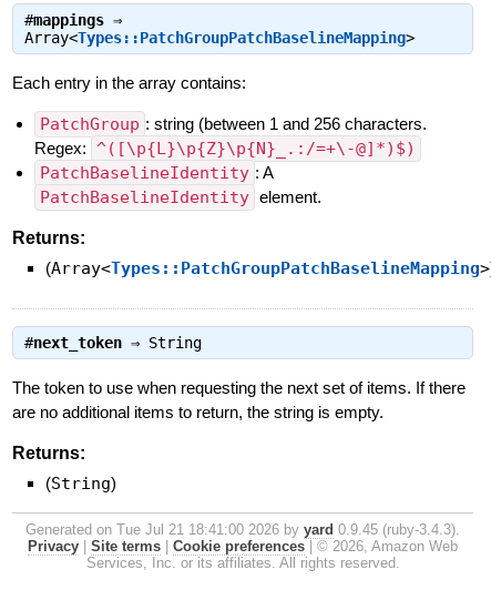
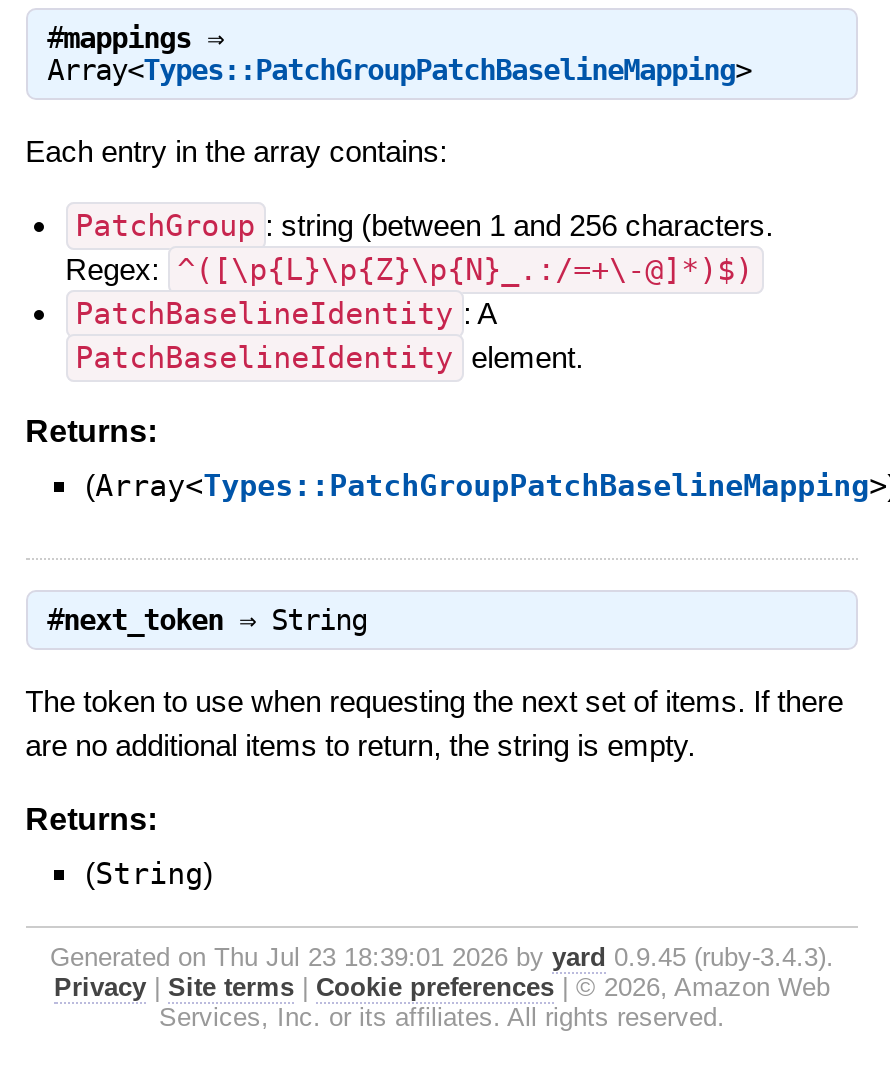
- Generated on Tue Jul 21 18:41:00 2026 by yard 0.9.45 (ruby-3.4.3).
+ Generated on Thu Jul 23 18:39:01 2026 by yard 0.9.45 (ruby-3.4.3).
